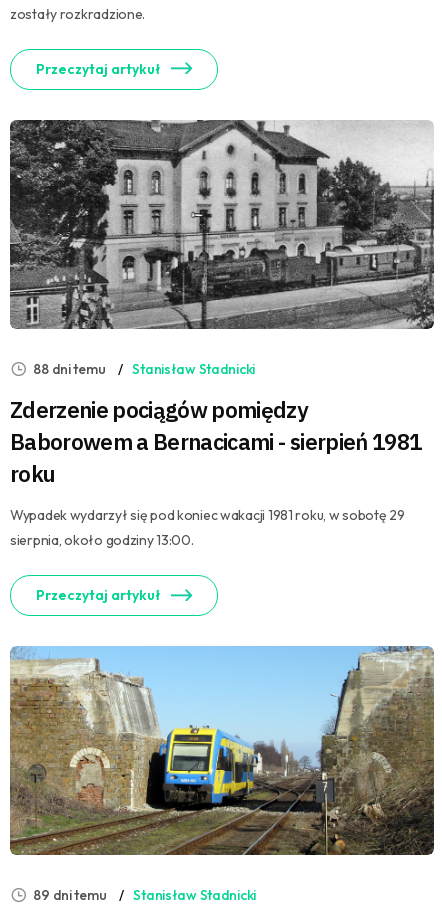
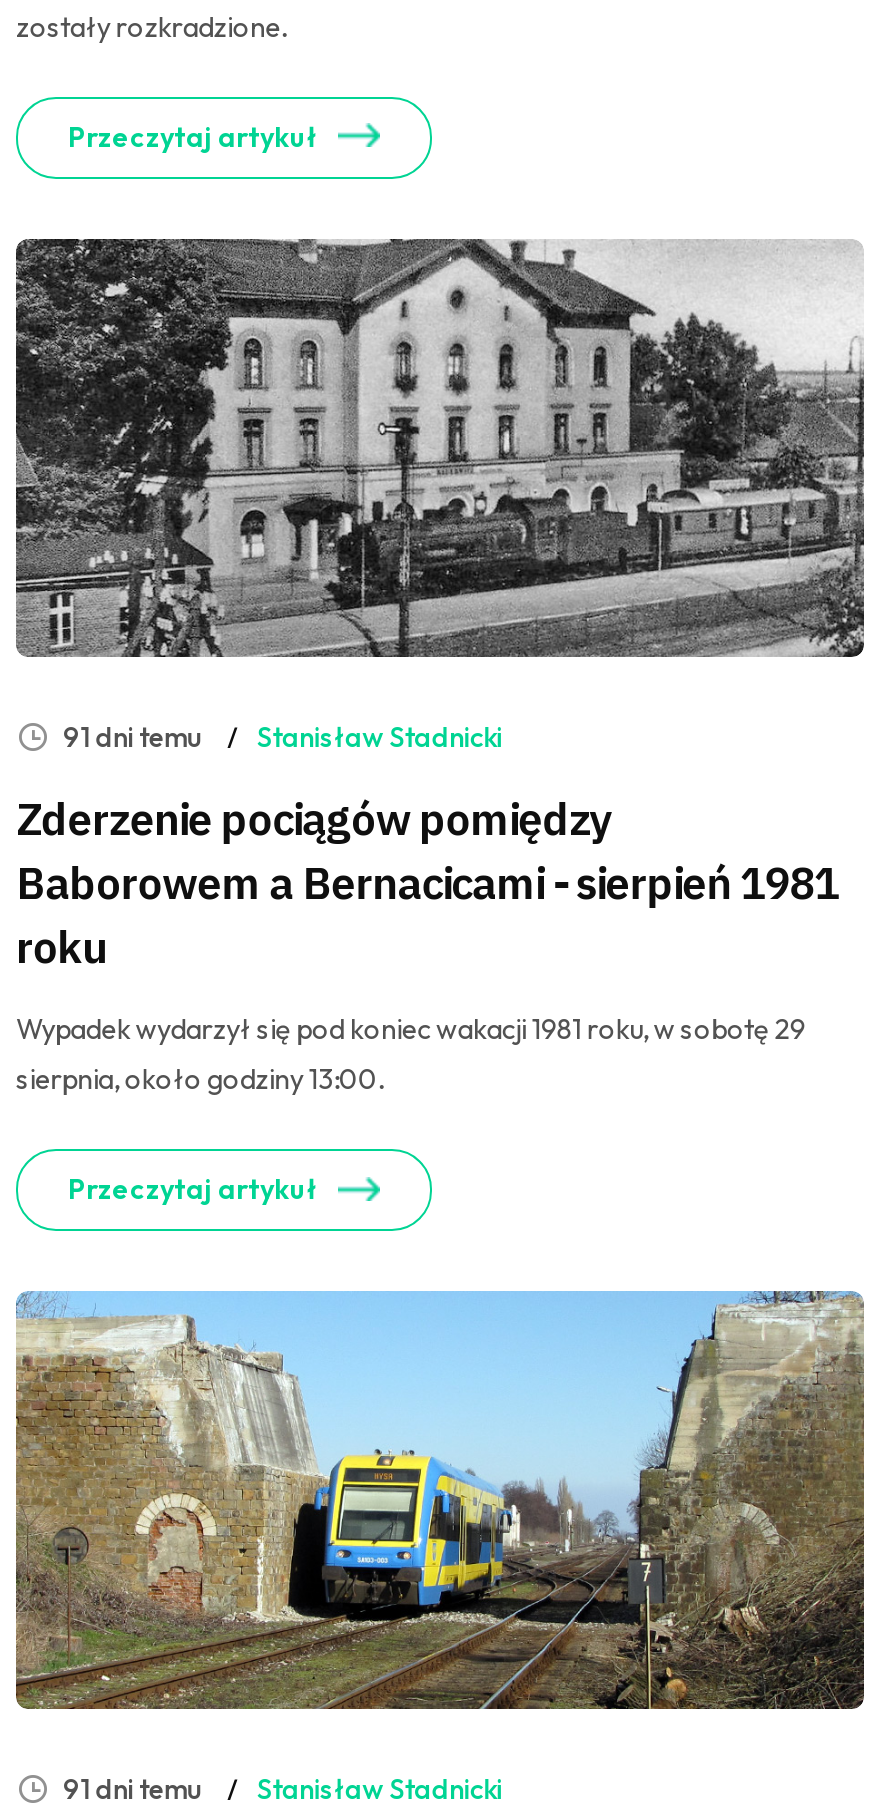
- 88 dni temu Stanisław Stadnicki
+ 91 dni temu Stanisław Stadnicki

- 89 dni temu Stanisław Stadnicki
+ 91 dni temu Stanisław Stadnicki
